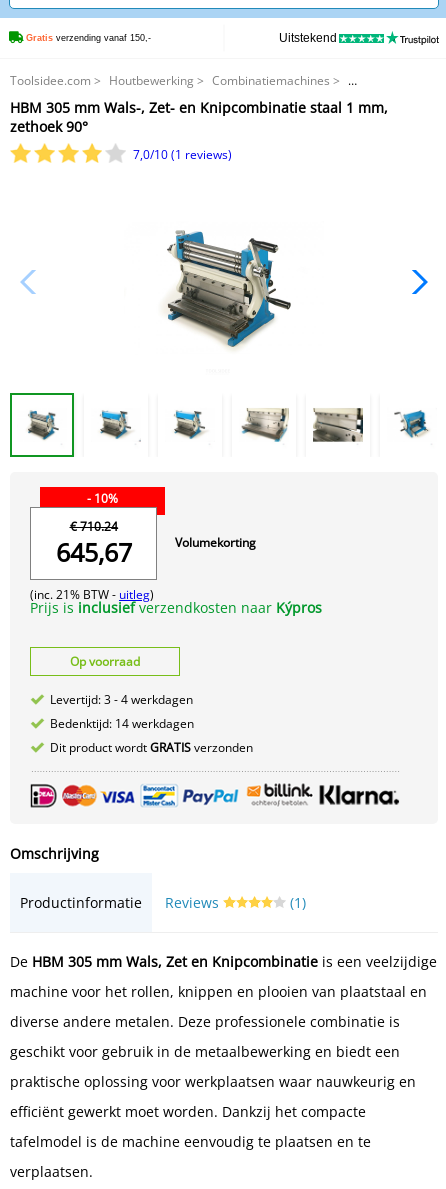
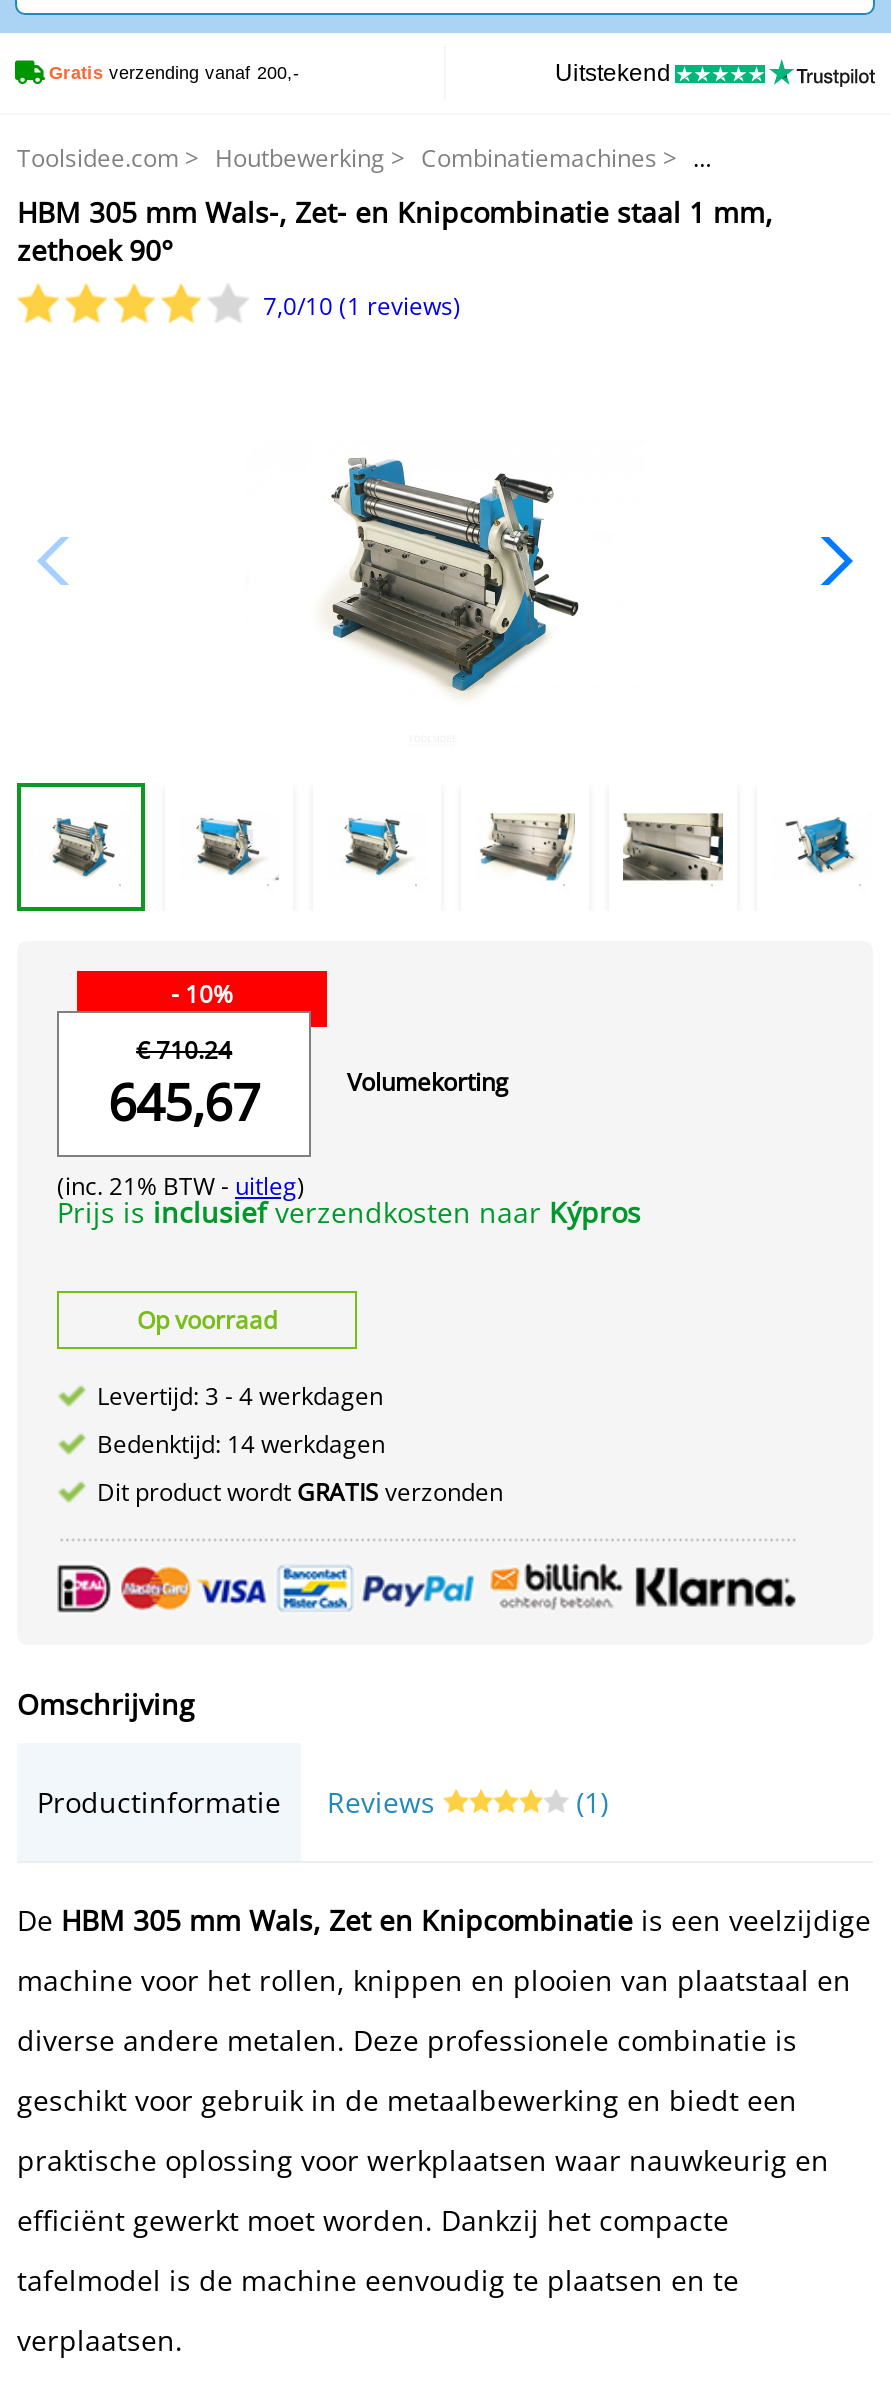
- Gratis verzending vanaf 150,-
+ Gratis verzending vanaf 200,-
